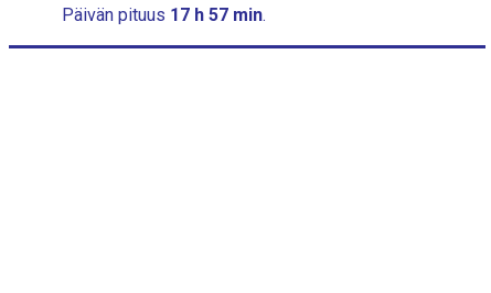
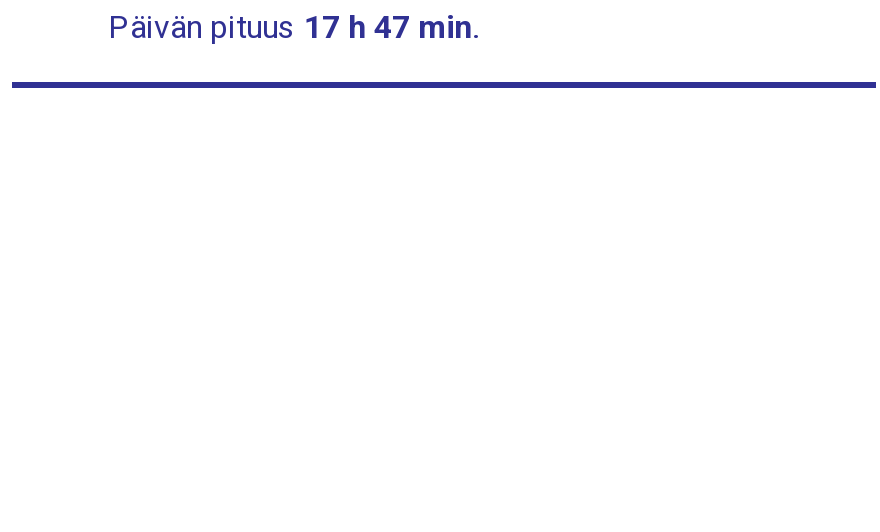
- Päivän pituus 17 h 57 min.
+ Päivän pituus 17 h 47 min.
